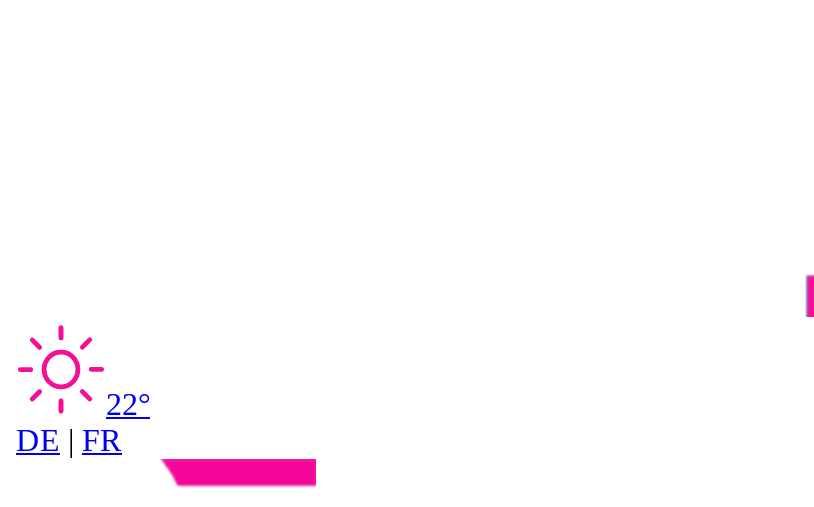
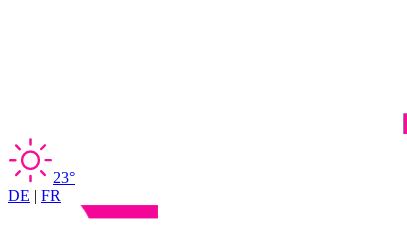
- 22°
+ 23°
